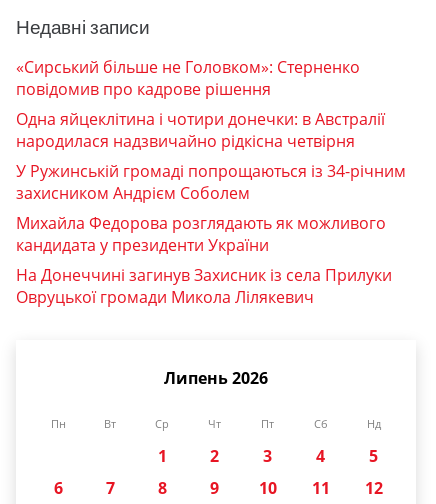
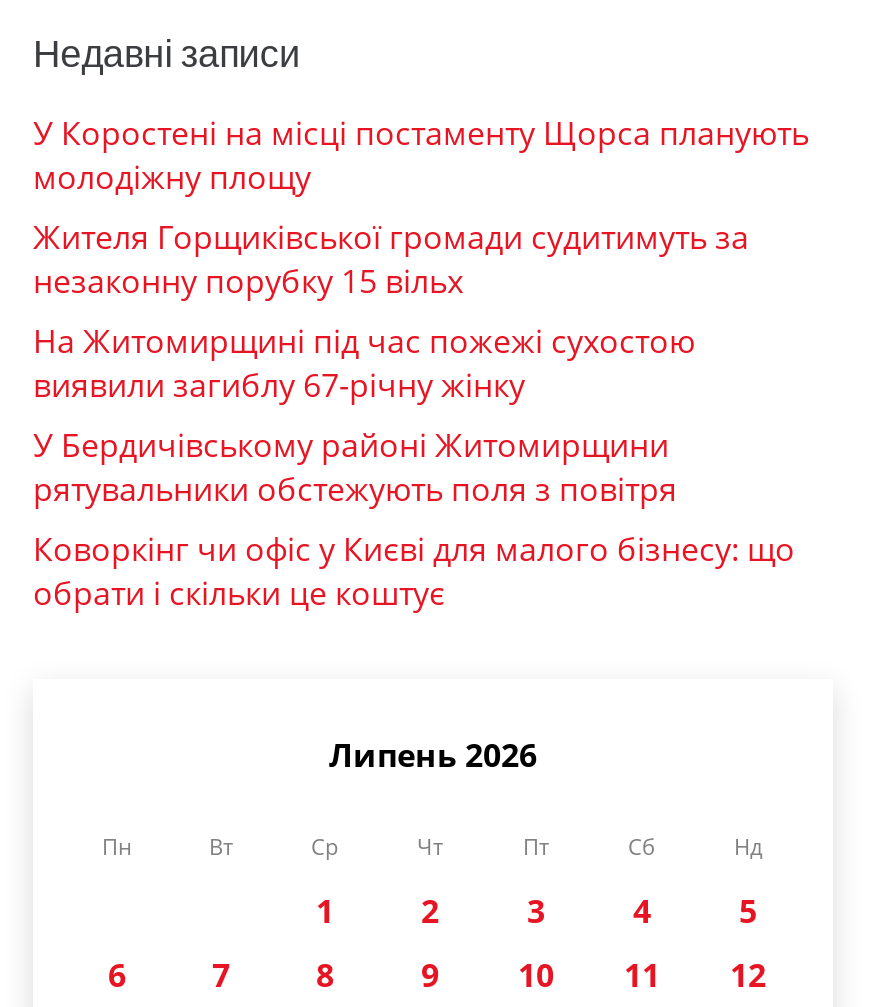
- «Сирський більше не Головком»: Стерненко
- повідомив про кадрове рішення
- Одна яйцеклітина і чотири донечки: в Австралії
- народилася надзвичайно рідкісна четвірня
- У Ружинській громаді попрощаються із 34-річним
- захисником Андрієм Соболем
- Михайла Федорова розглядають як можливого
- кандидата у президенти України
- На Донеччині загинув Захисник із села Прилуки
- Овруцької громади Микола Лілякевич
+ У Коростені на місці постаменту Щорса планують
+ молодіжну площу
+ Жителя Горщиківської громади судитимуть за
+ незаконну порубку 15 вільх
+ На Житомирщині під час пожежі сухостою
+ виявили загиблу 67-річну жінку
+ У Бердичівському районі Житомирщини
+ рятувальники обстежують поля з повітря
+ Коворкінг чи офіс у Києві для малого бізнесу: що
+ обрати і скільки це коштує
